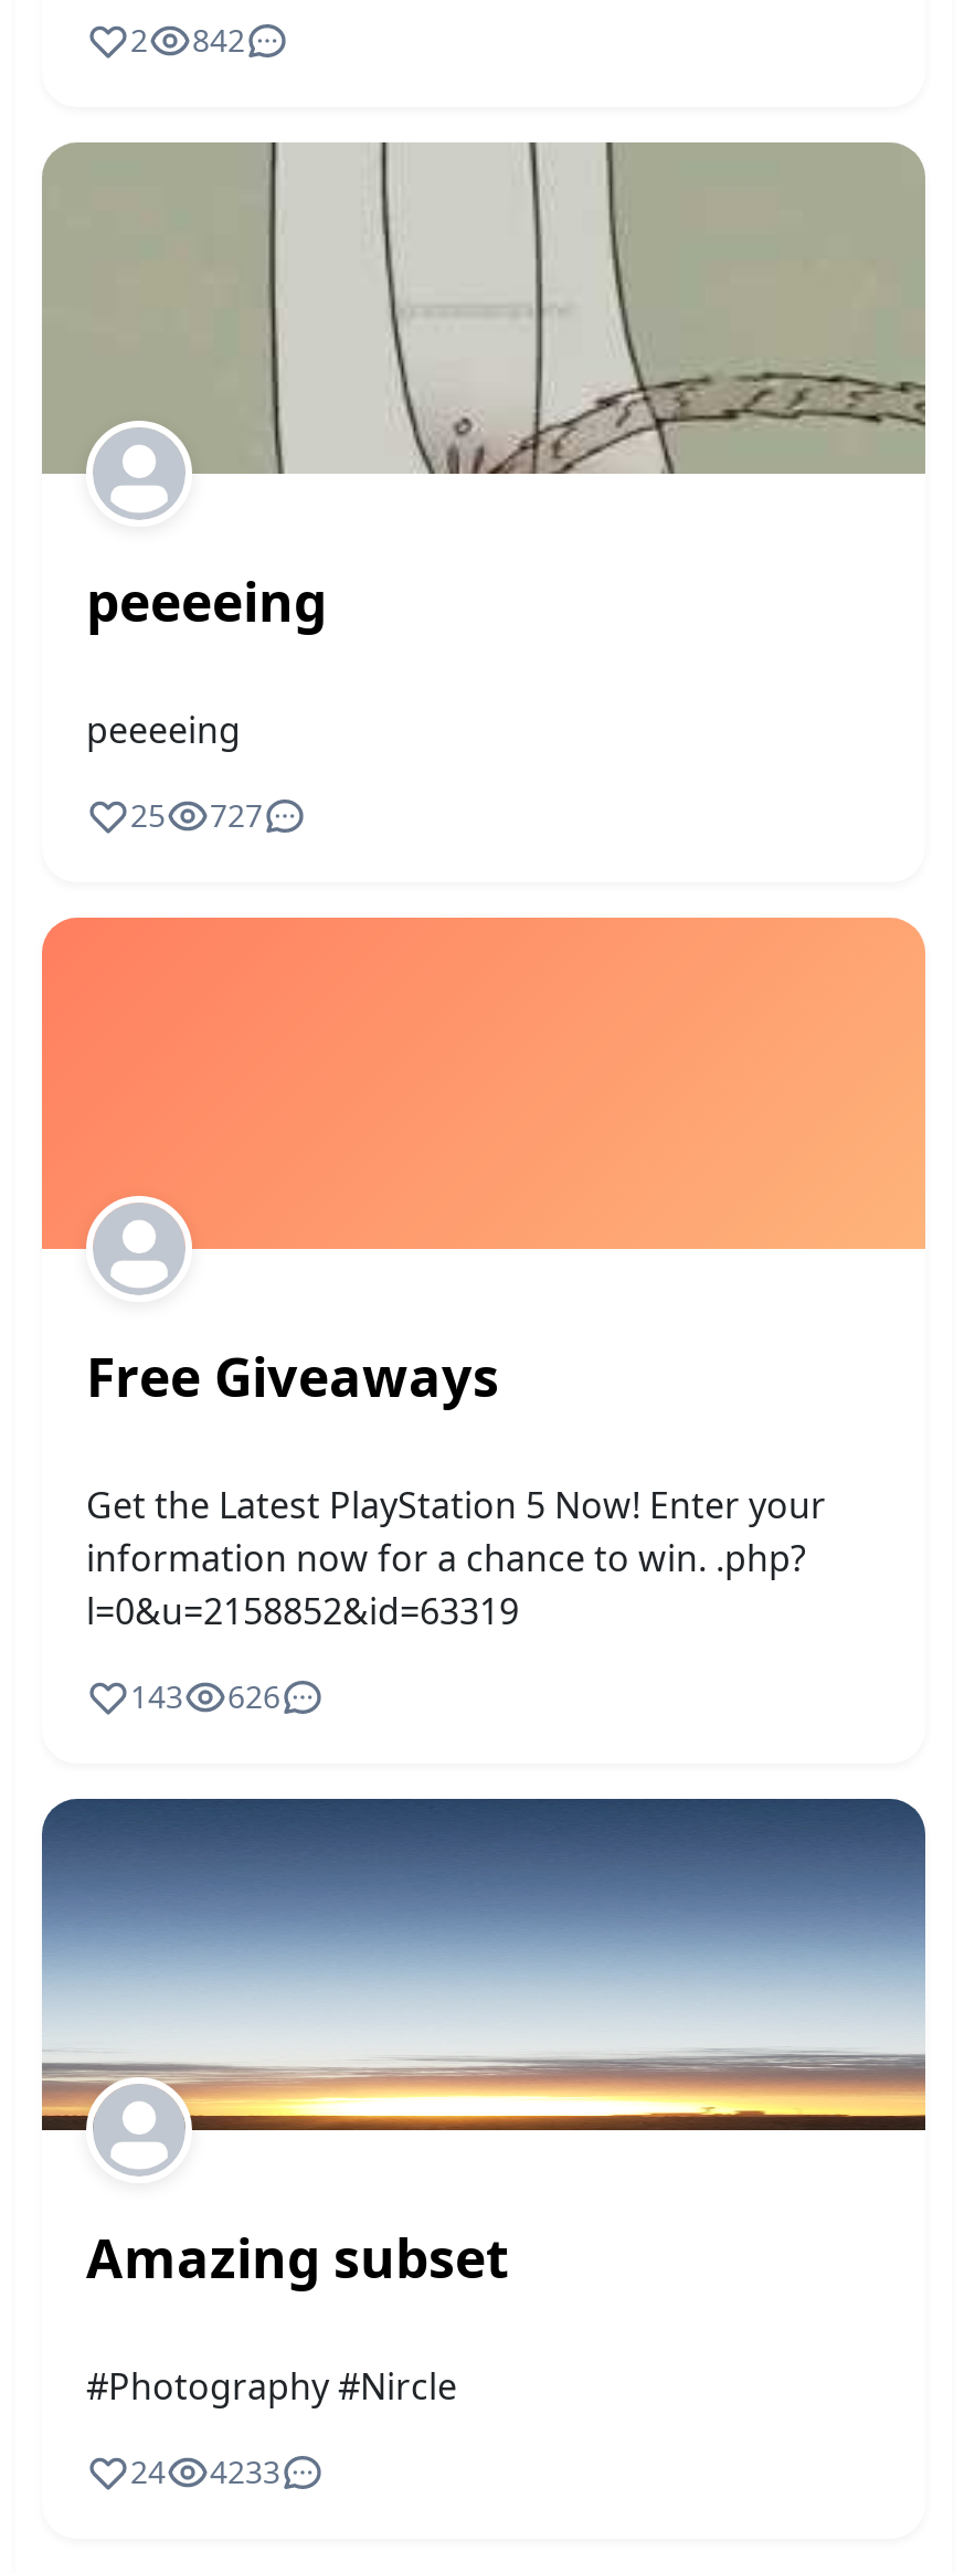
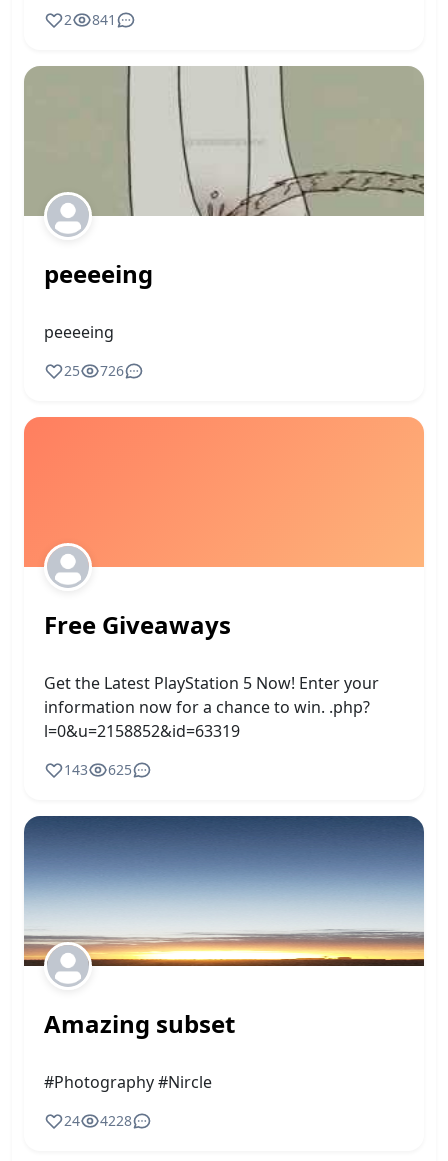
- 842
+ 841

- 25 727
+ 25 726

- 143 626
+ 143 625

- 24 4233
+ 24 4228
